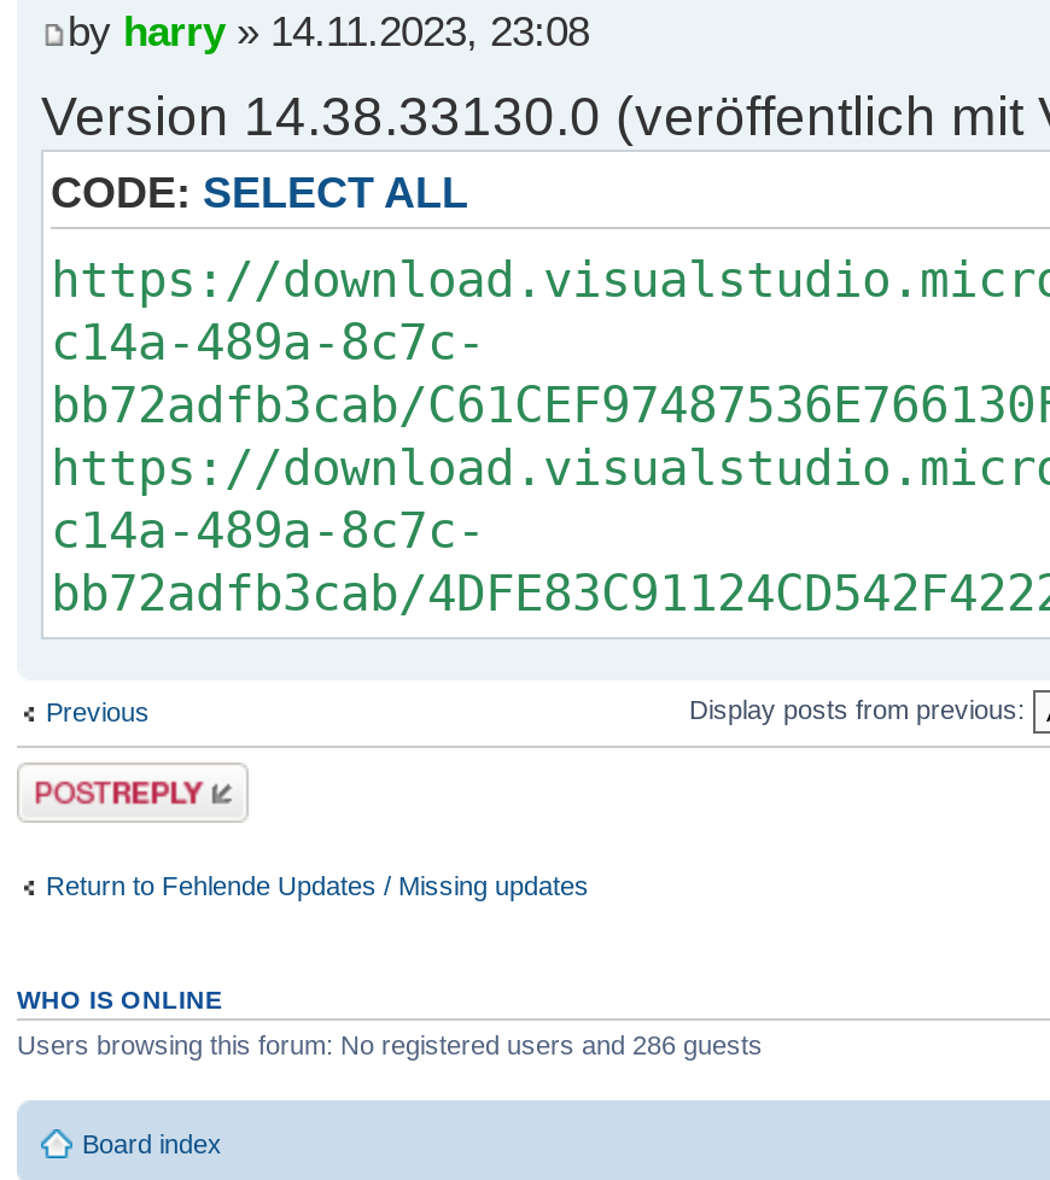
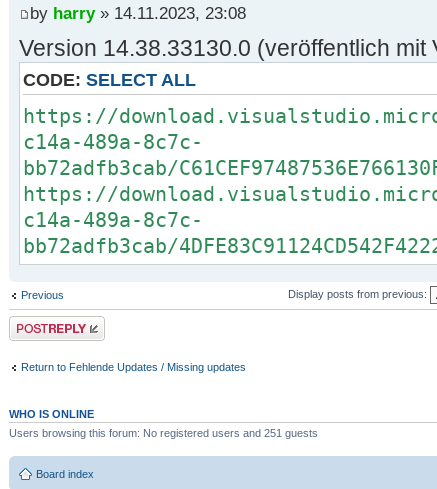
- Users browsing this forum: No registered users and 286 guests
+ Users browsing this forum: No registered users and 251 guests
